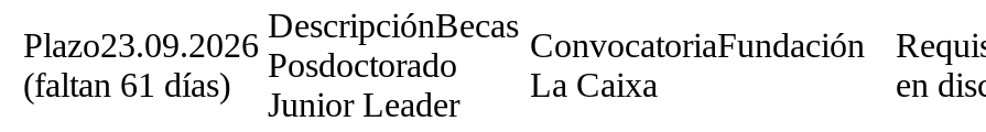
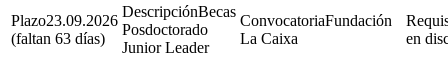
- (faltan 61 días)
+ (faltan 63 días)
